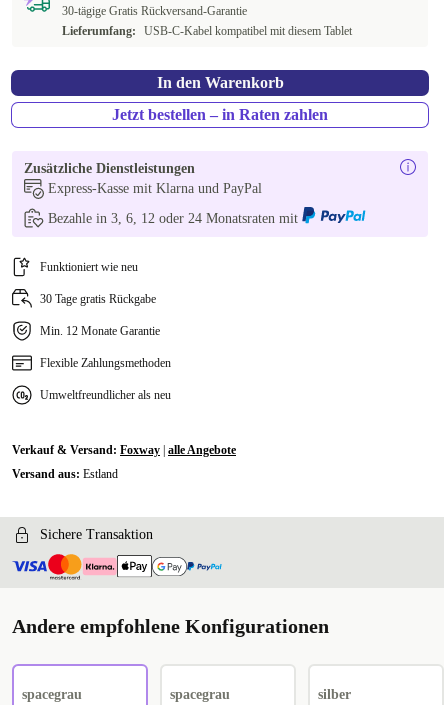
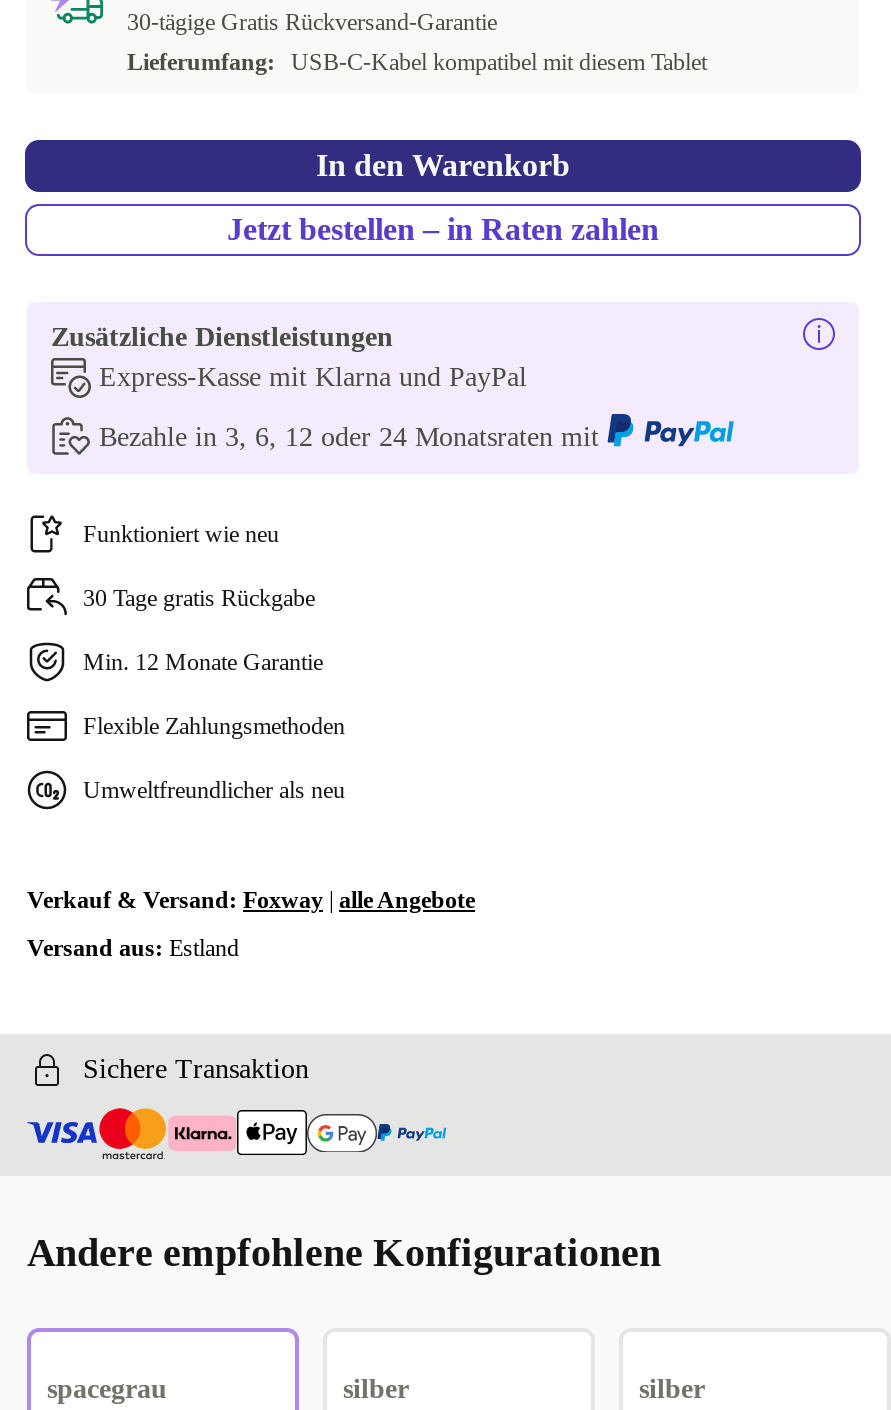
- spacegrau
+ silber
